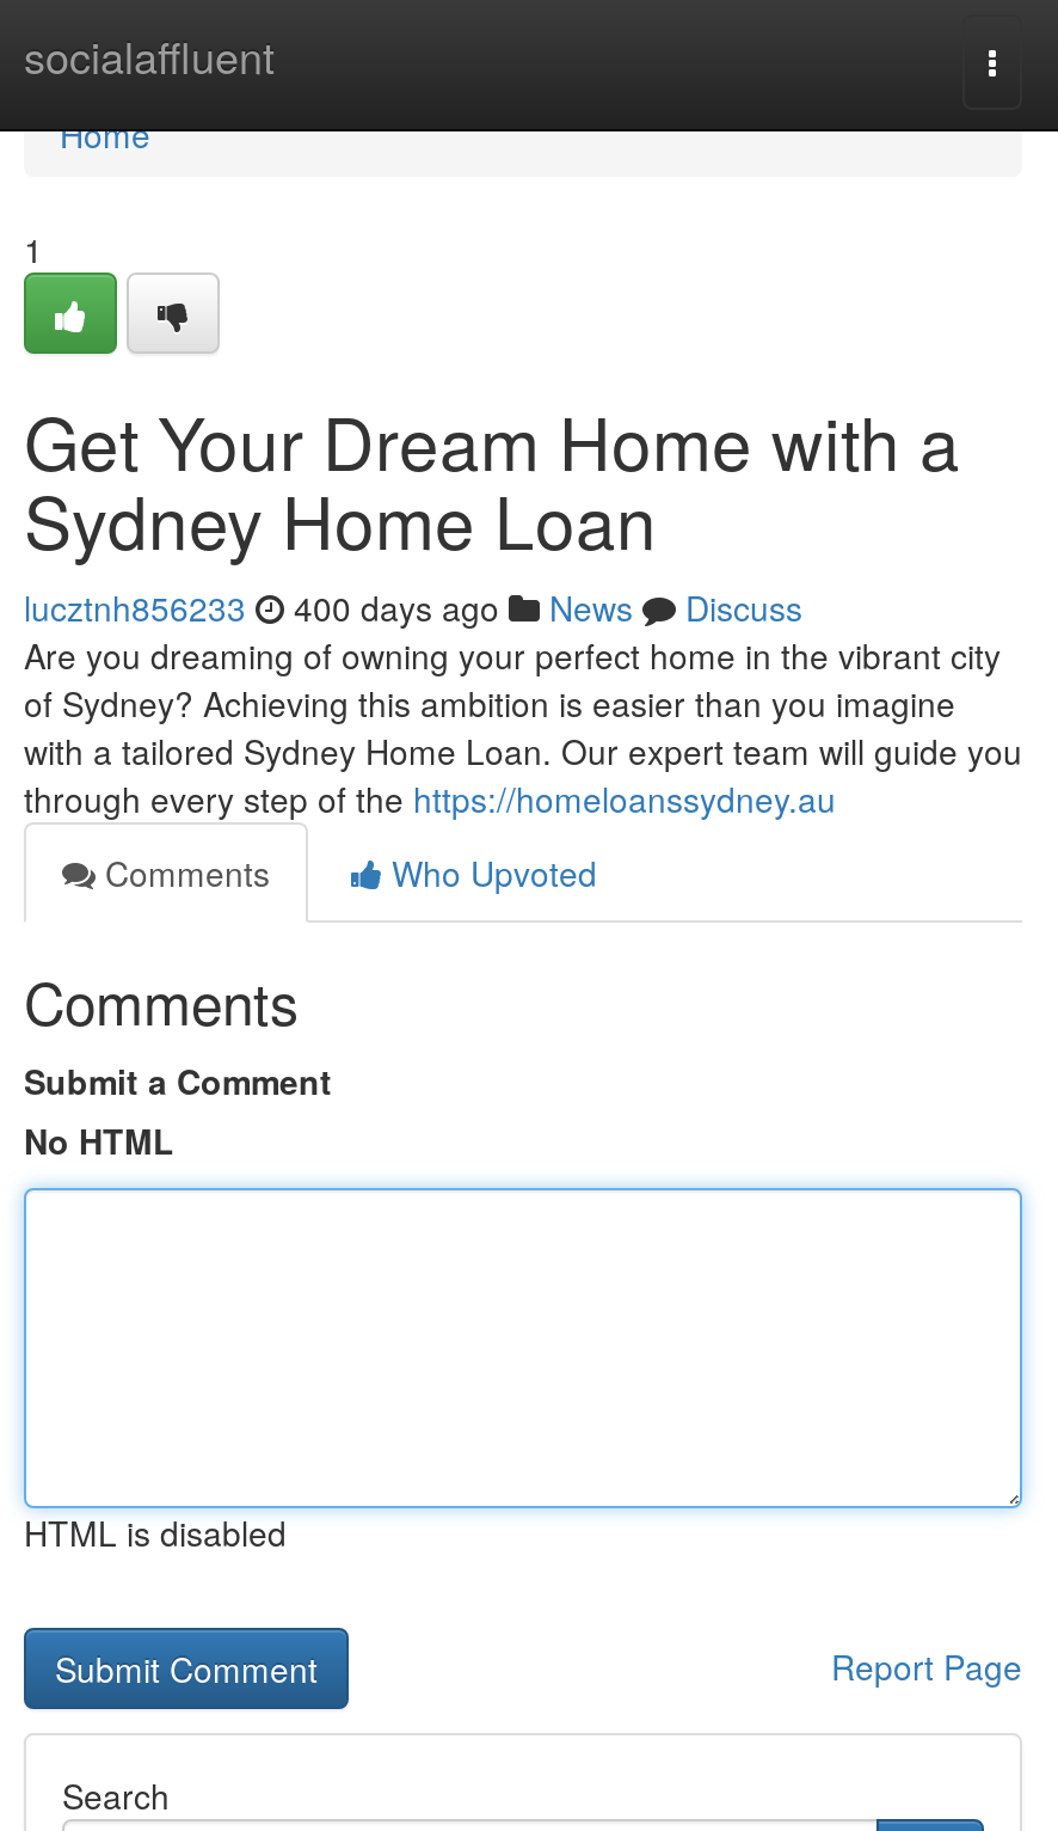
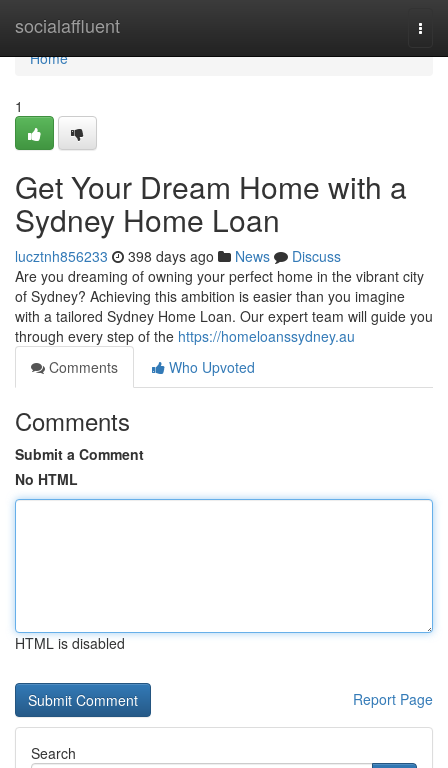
- lucztnh856233 400 days ago News Discuss
+ lucztnh856233 398 days ago News Discuss
